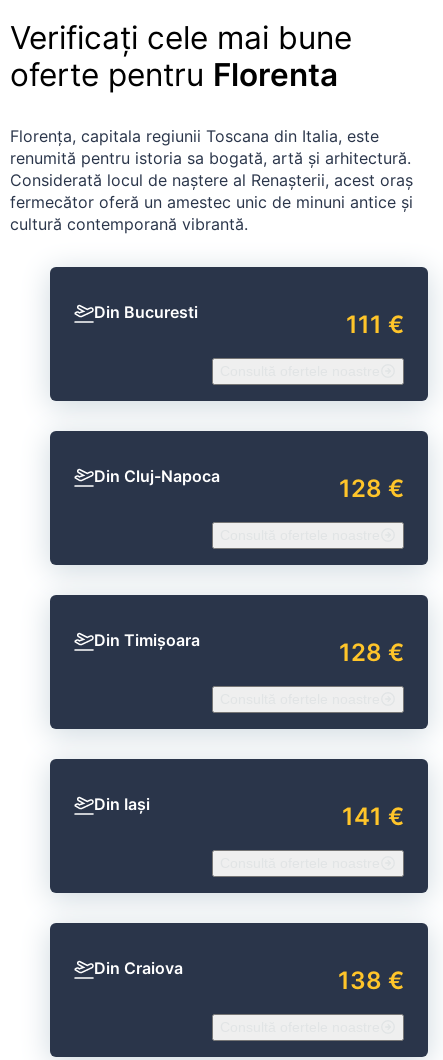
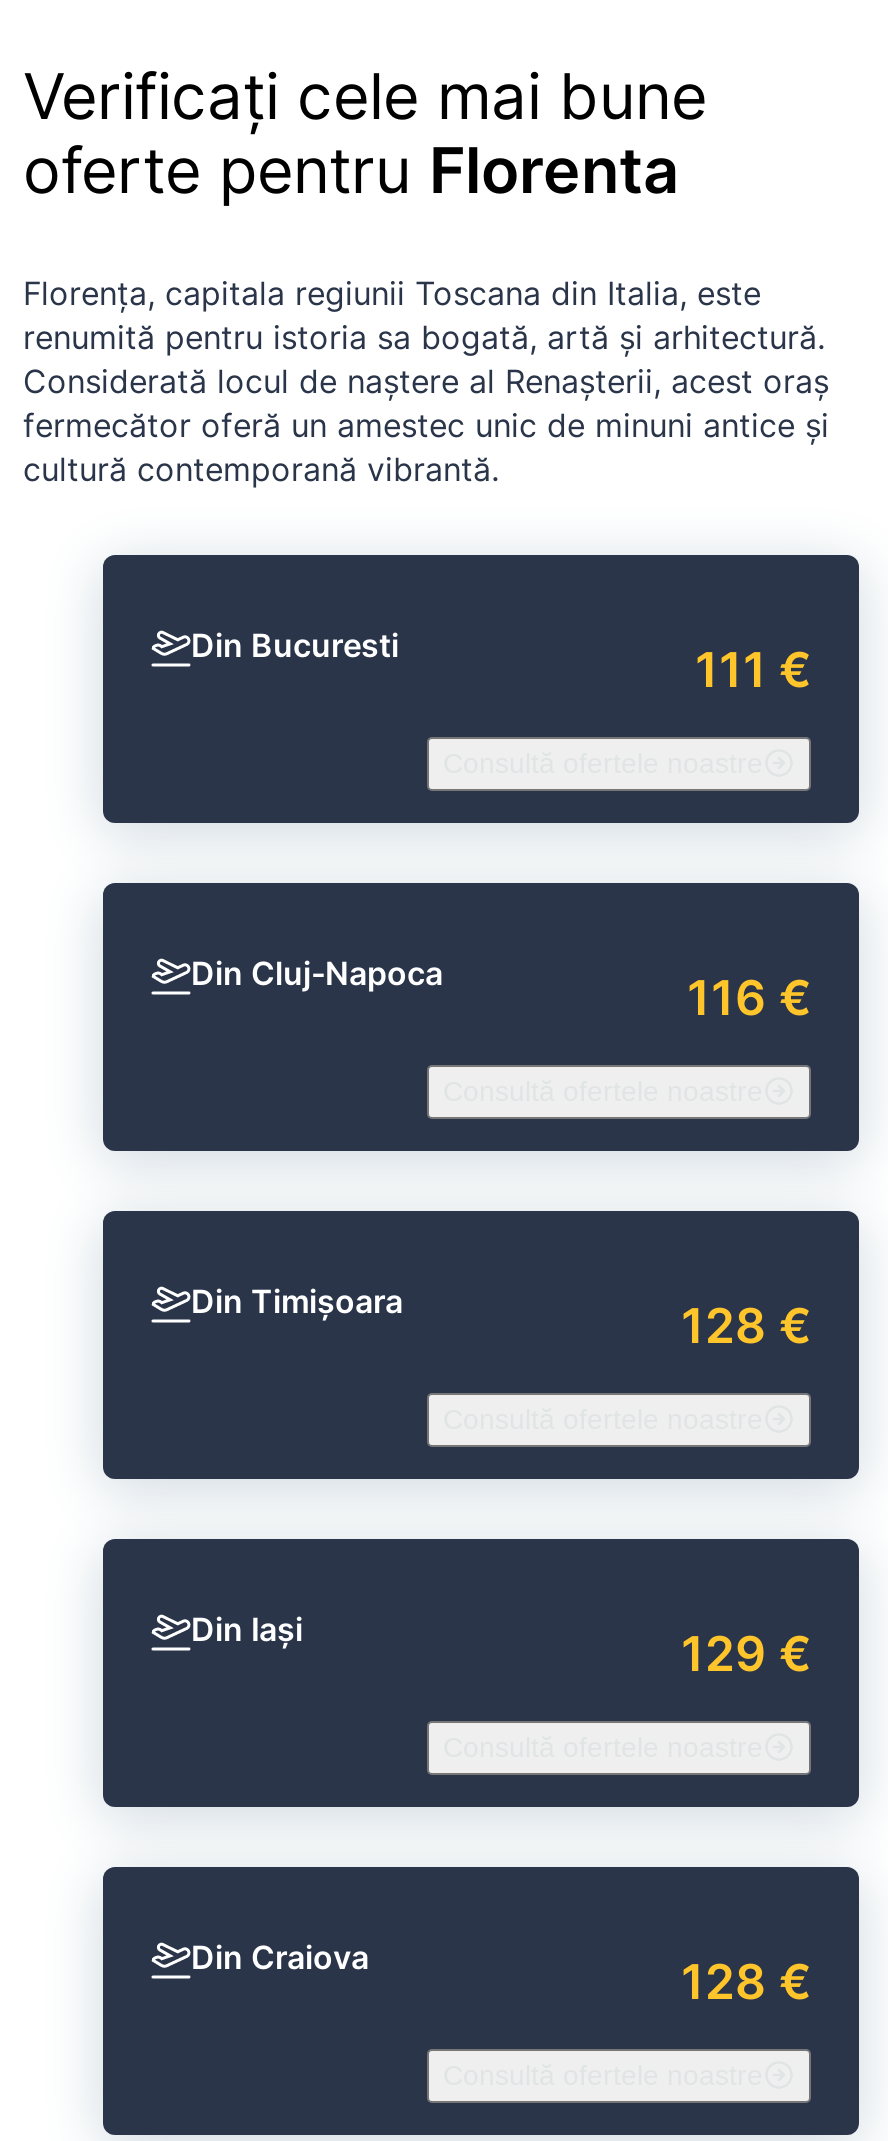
- 128 €
+ 116 €

- 141 €
+ 129 €

- 138 €
+ 128 €
